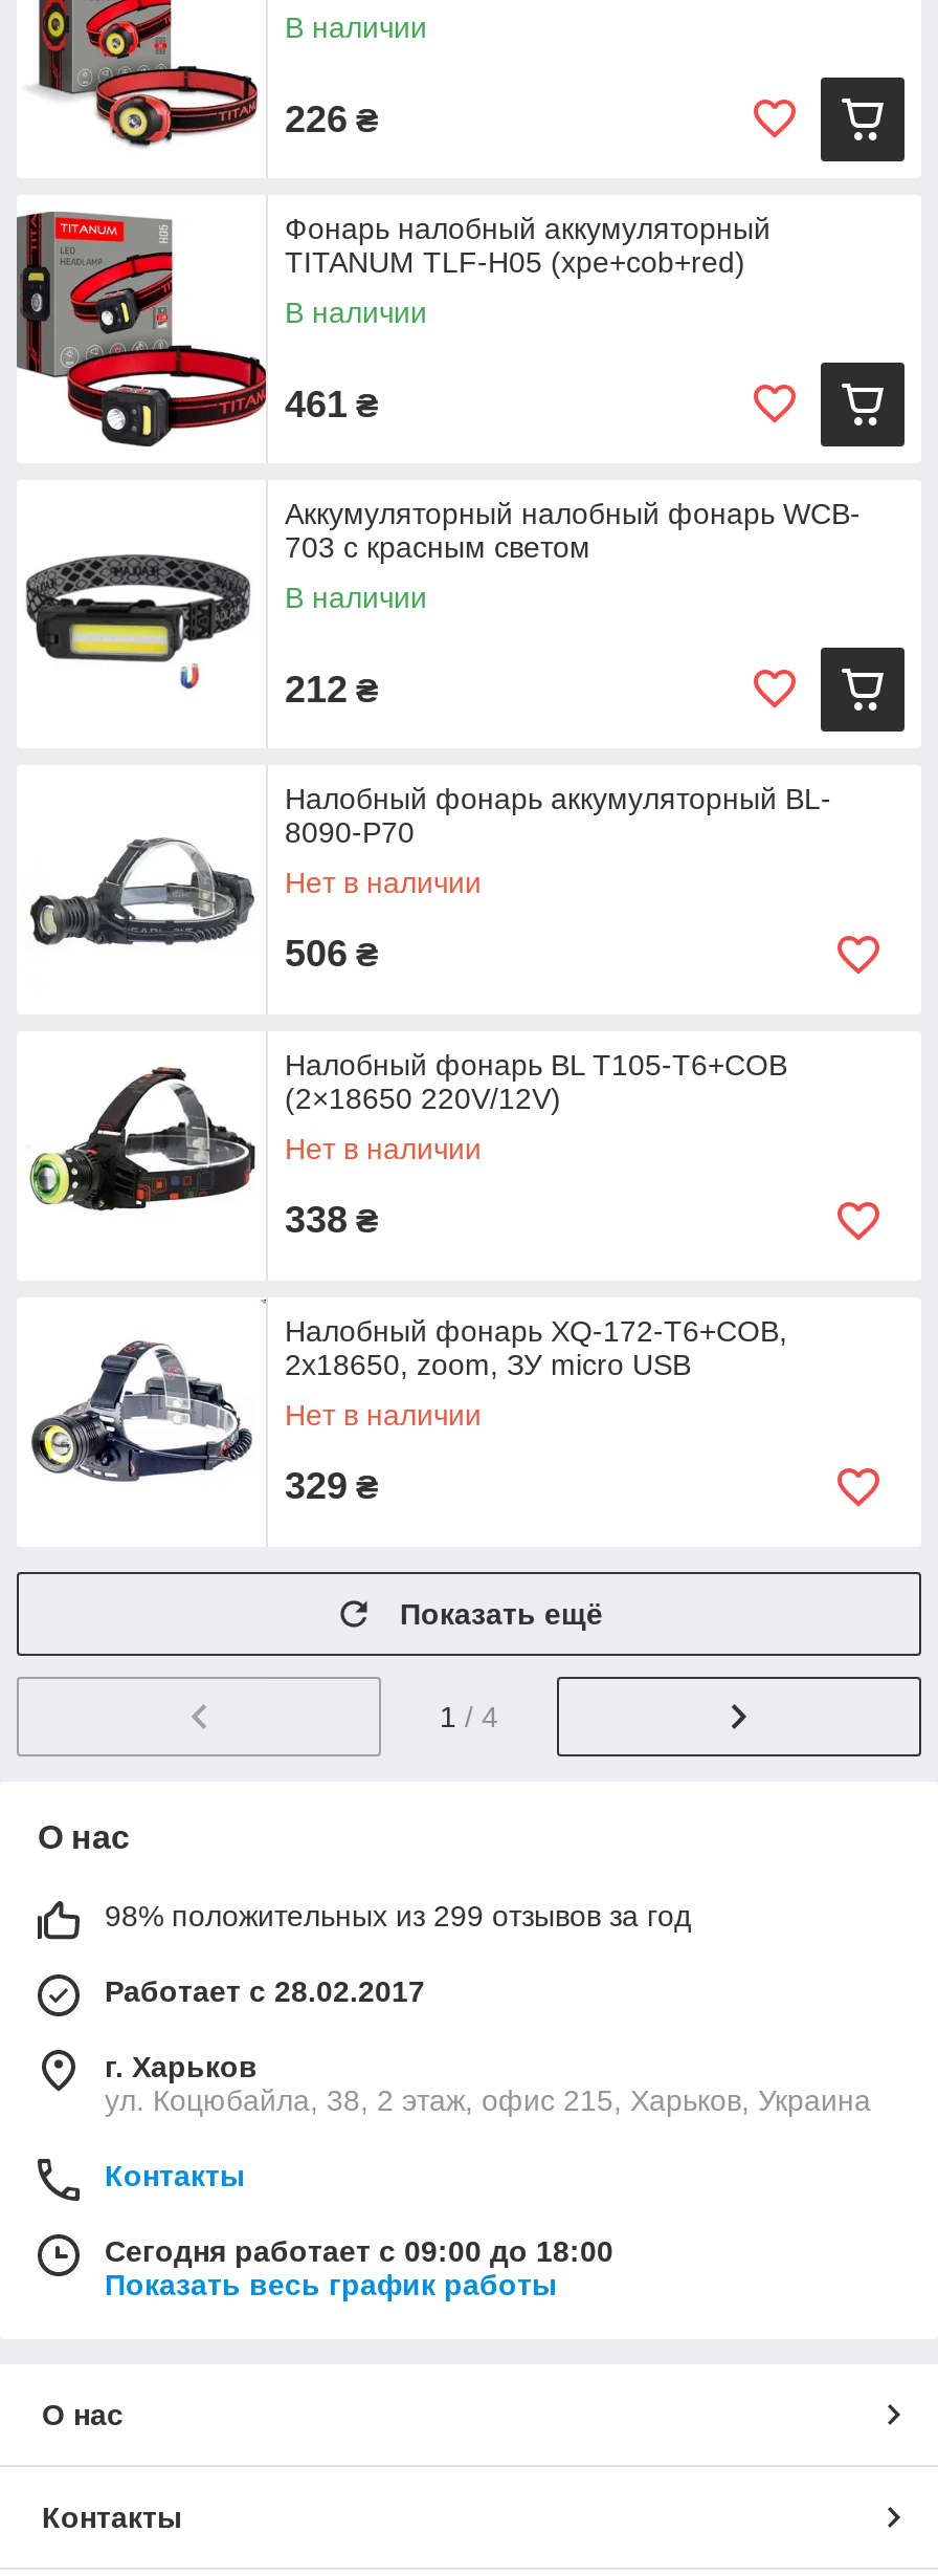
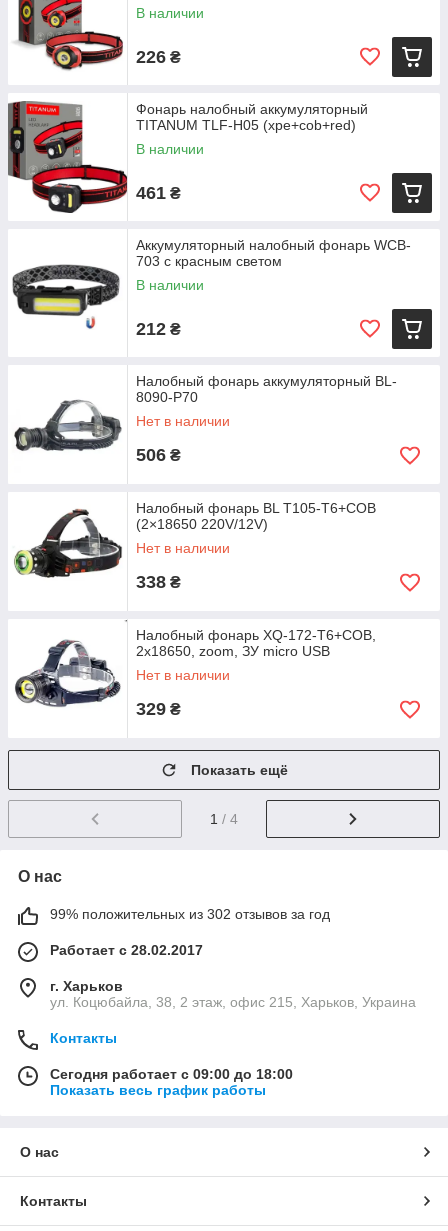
- 98% положительных из 299 отзывов за год
+ 99% положительных из 302 отзывов за год
